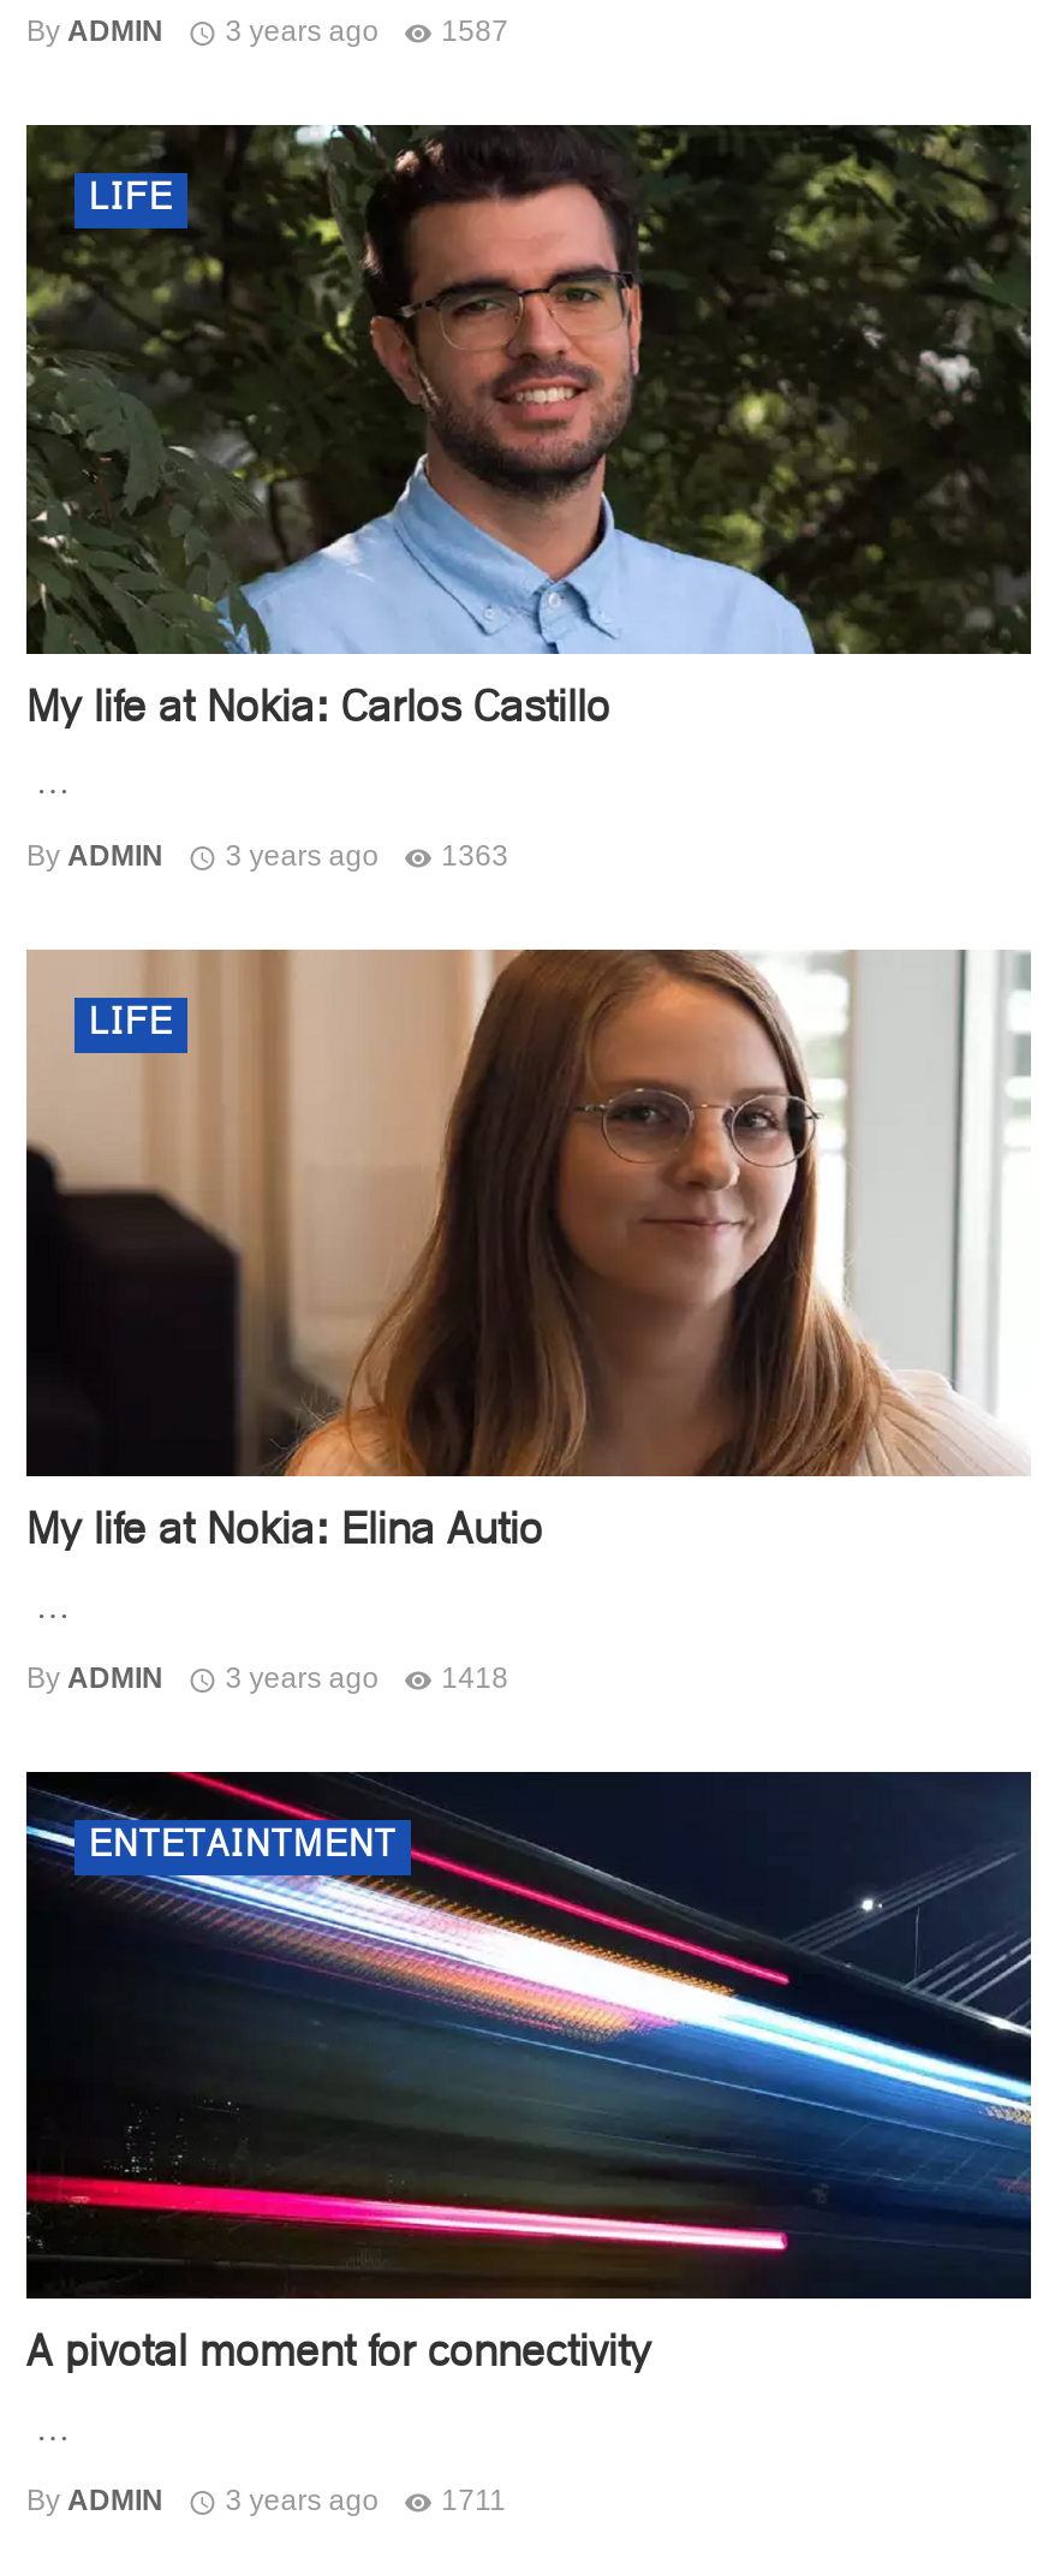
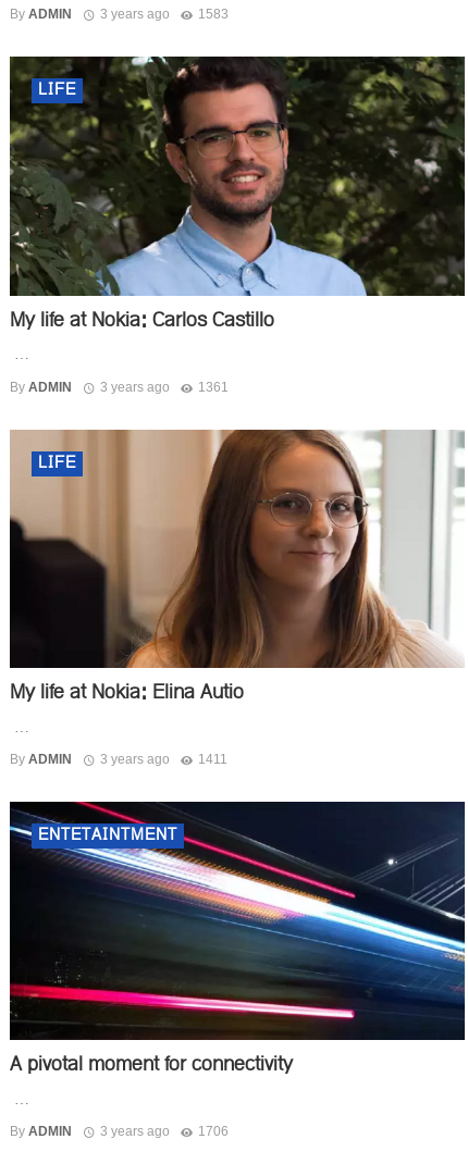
- By ADMIN 3 years ago 1587
+ By ADMIN 3 years ago 1583

- By ADMIN 3 years ago 1363
+ By ADMIN 3 years ago 1361

- By ADMIN 3 years ago 1418
+ By ADMIN 3 years ago 1411

- By ADMIN 3 years ago 1711
+ By ADMIN 3 years ago 1706
